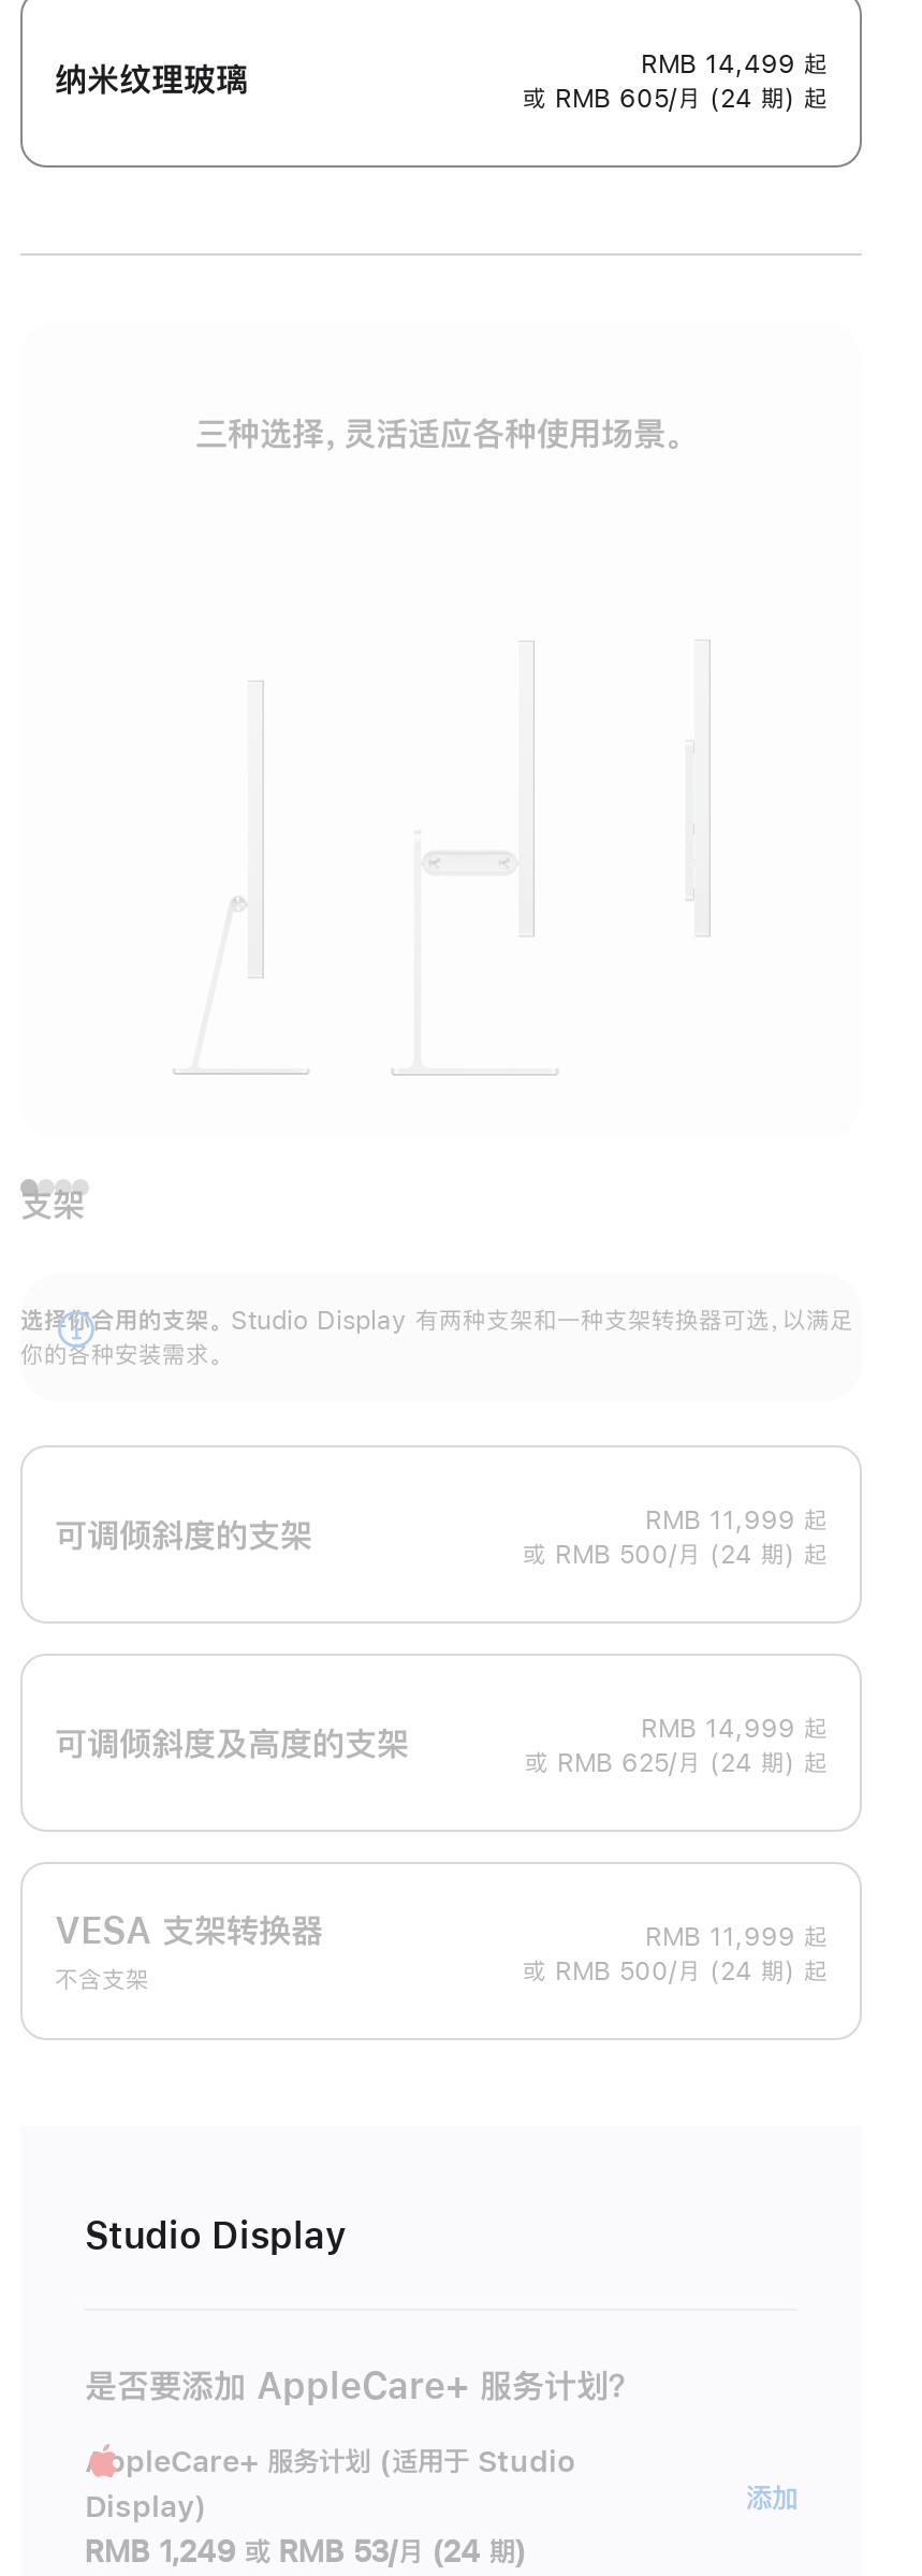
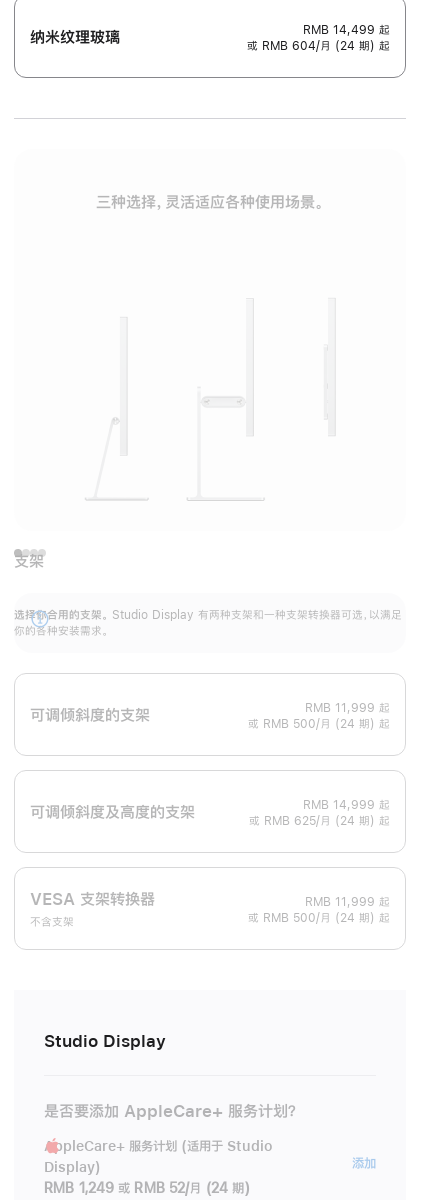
- 或 RMB 605/月 (24 期) 起
+ 或 RMB 604/月 (24 期) 起

- RMB 1,249 或 RMB 53/月 (24 期)
+ RMB 1,249 或 RMB 52/月 (24 期)
